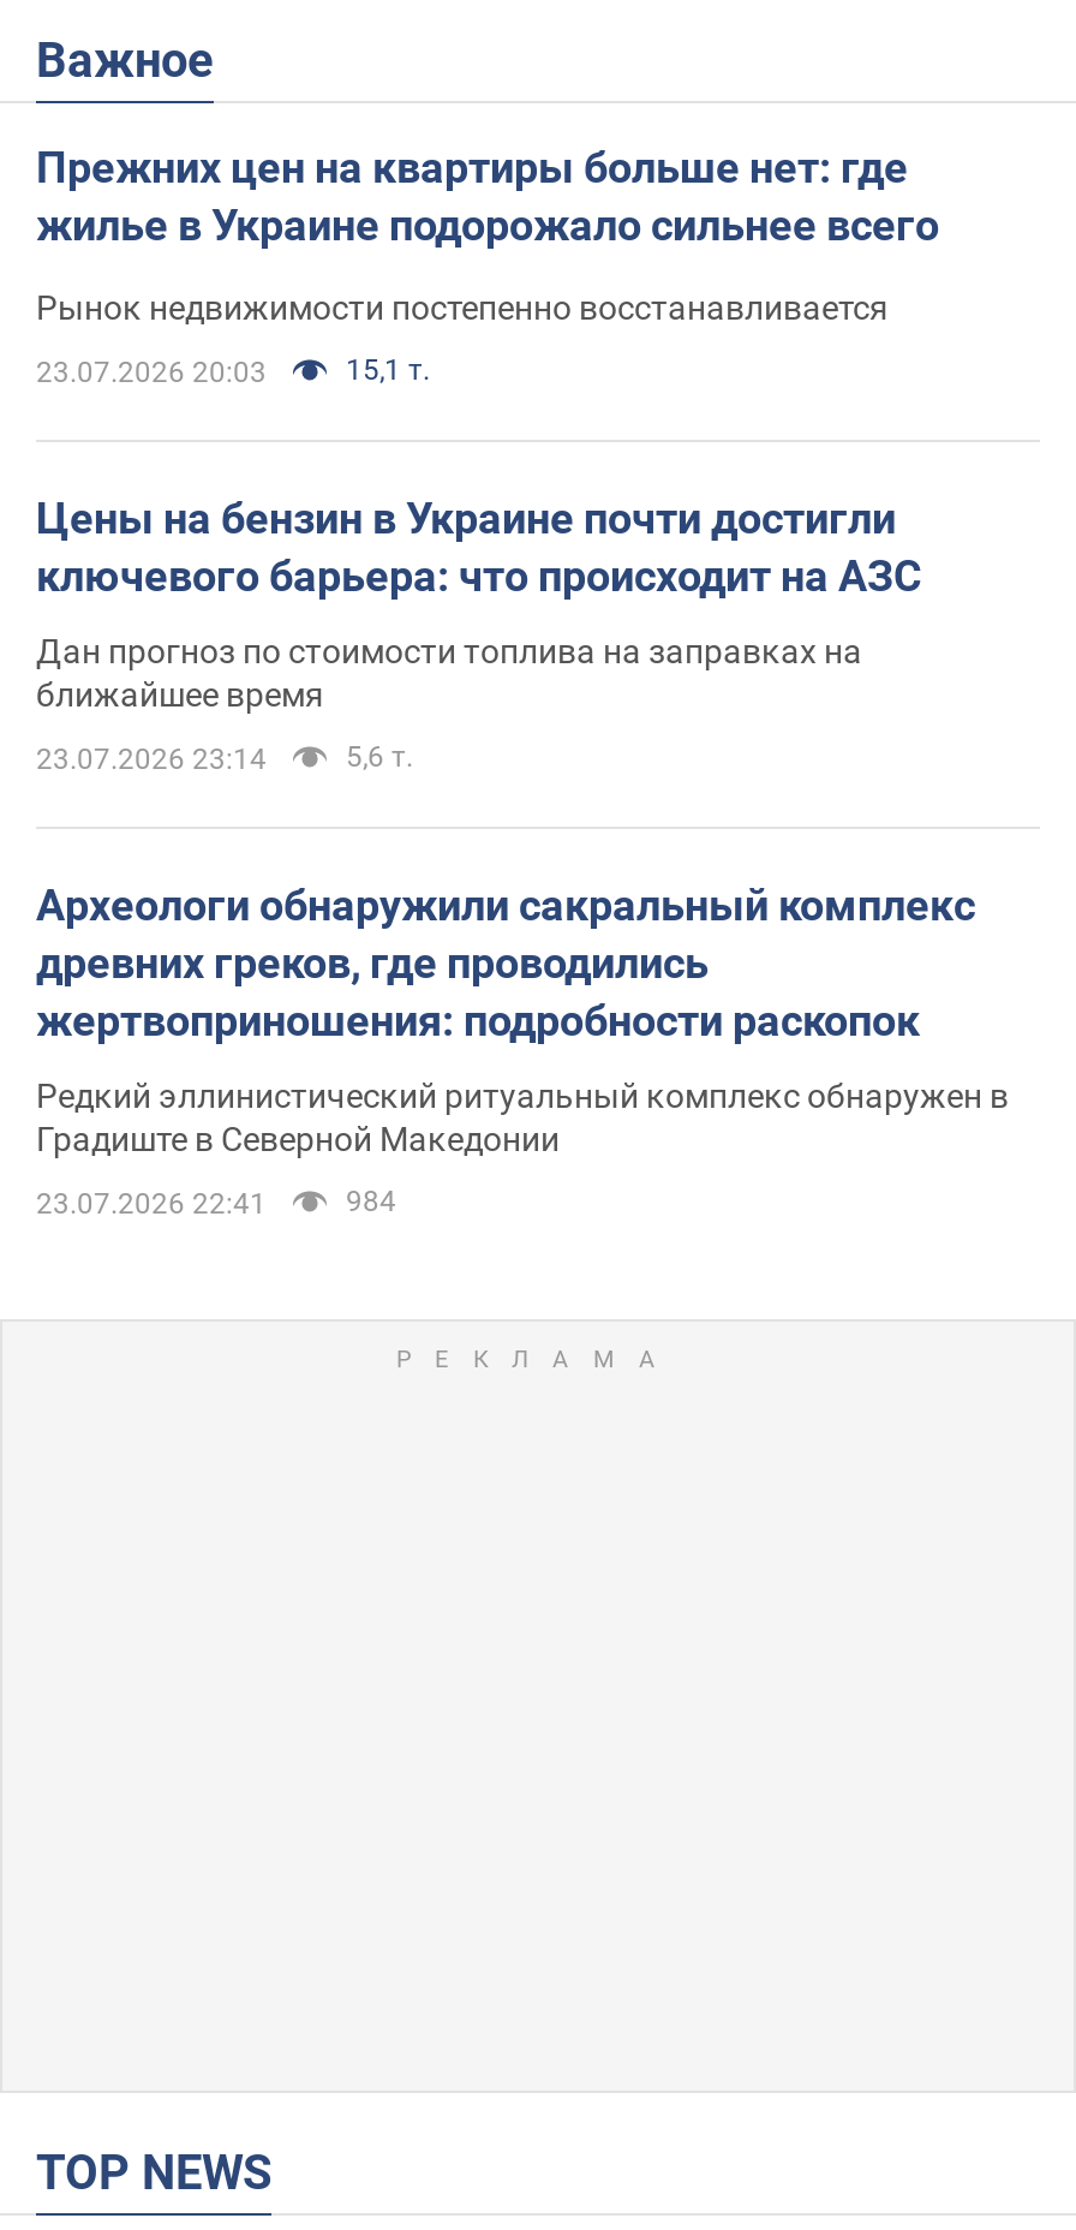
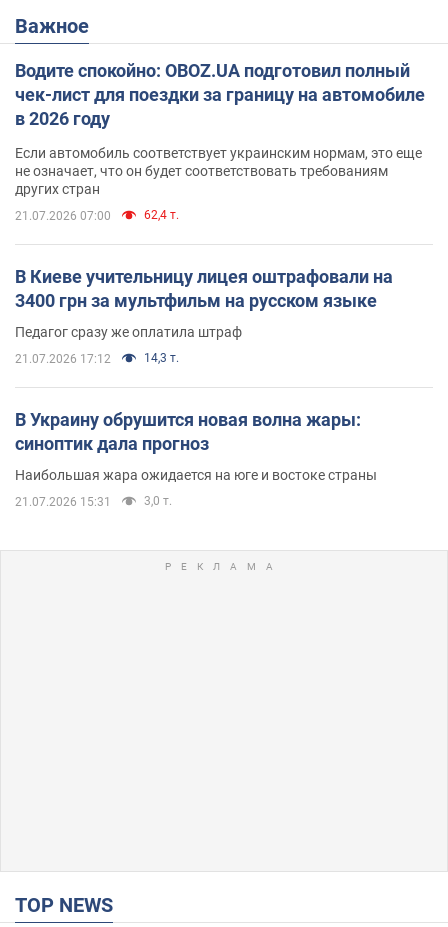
- Прежних цен на квартиры больше нет: где
- жилье в Украине подорожало сильнее всего
+ Водите спокойно: OBOZ.UA подготовил полный
+ чек-лист для поездки за границу на автомобиле
+ в 2026 году

- Рынок недвижимости постепенно восстанавливается
+ Если автомобиль соответствует украинским нормам, это еще
+ не означает, что он будет соответствовать требованиям
+ других стран

- 23.07.2026 20:03
- 15,1 т.
+ 21.07.2026 07:00
+ 62,4 т.

- Цены на бензин в Украине почти достигли
- ключевого барьера: что происходит на АЗС
+ В Киеве учительницу лицея оштрафовали на
+ 3400 грн за мультфильм на русском языке

- Дан прогноз по стоимости топлива на заправках на
- ближайшее время
+ Педагог сразу же оплатила штраф

- 23.07.2026 23:14
- 5,6 т.
+ 21.07.2026 17:12
+ 14,3 т.

- Археологи обнаружили сакральный комплекс
- древних греков, где проводились
- жертвоприношения: подробности раскопок
+ В Украину обрушится новая волна жары:
+ синоптик дала прогноз

- Редкий эллинистический ритуальный комплекс обнаружен в
- Градиште в Северной Македонии
+ Наибольшая жара ожидается на юге и востоке страны

- 23.07.2026 22:41
- 984
+ 21.07.2026 15:31
+ 3,0 т.
